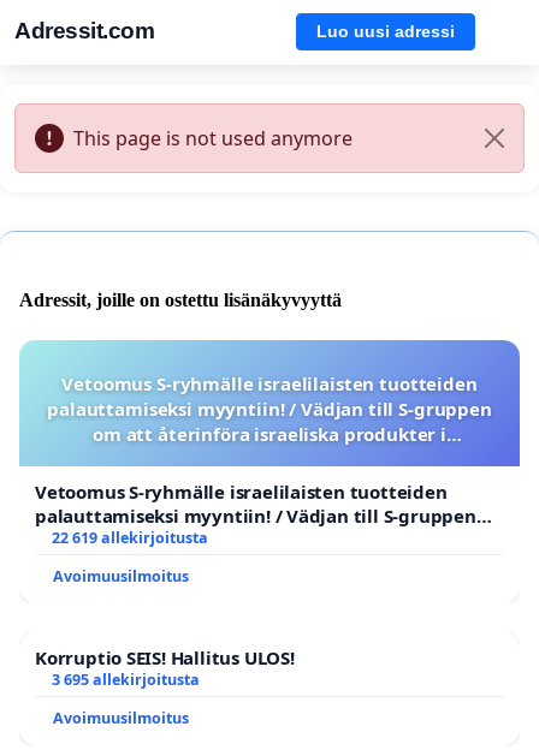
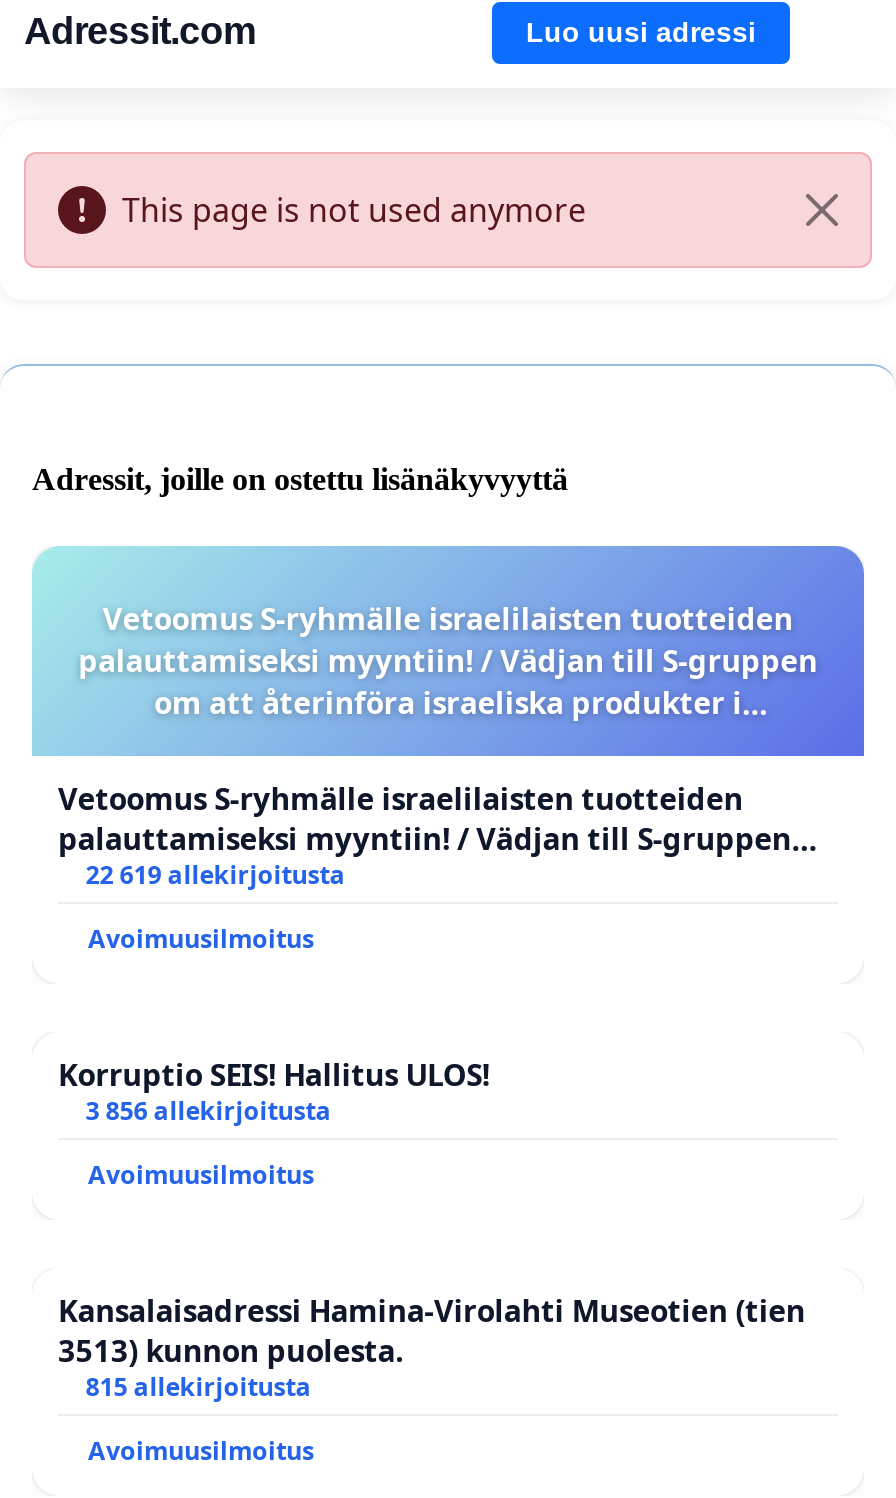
- 3 695 allekirjoitusta
+ 3 856 allekirjoitusta
+ Avoimuusilmoitus
+ Kansalaisadressi Hamina-Virolahti Museotien (tien
+ 3513) kunnon puolesta.
+ 815 allekirjoitusta
